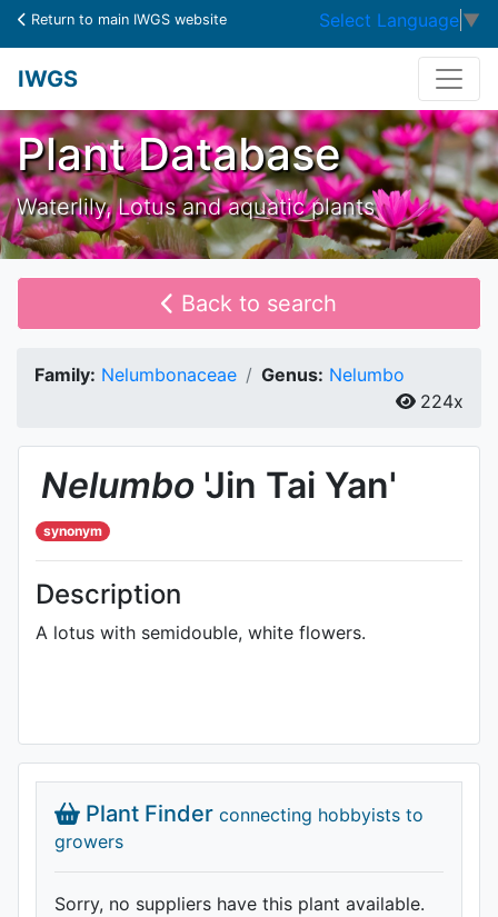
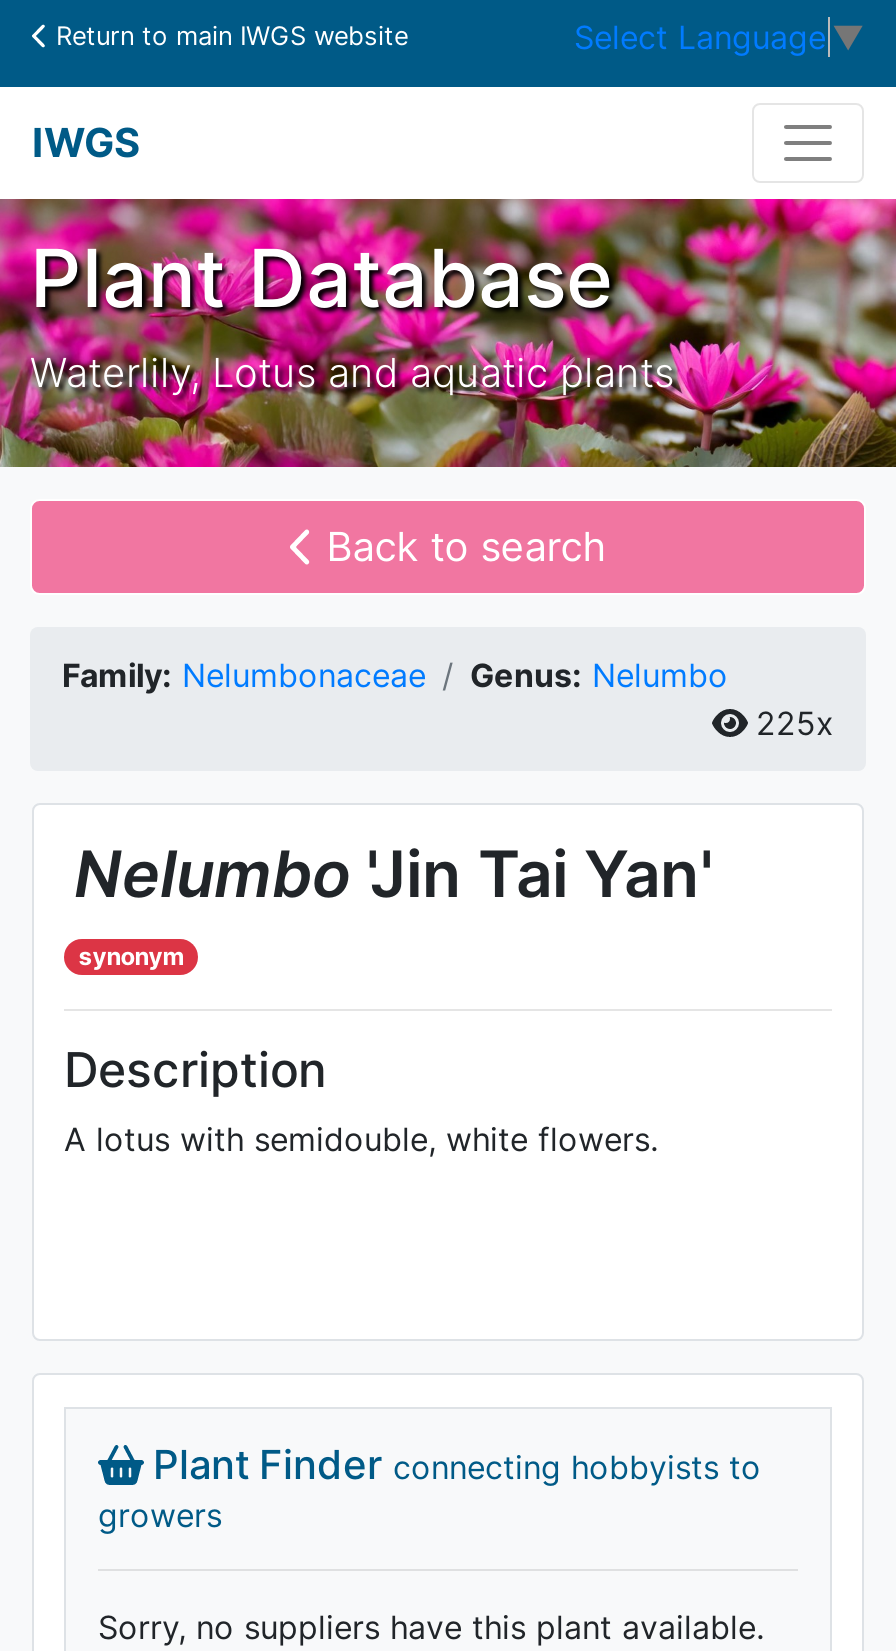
- 224x
+ 225x
